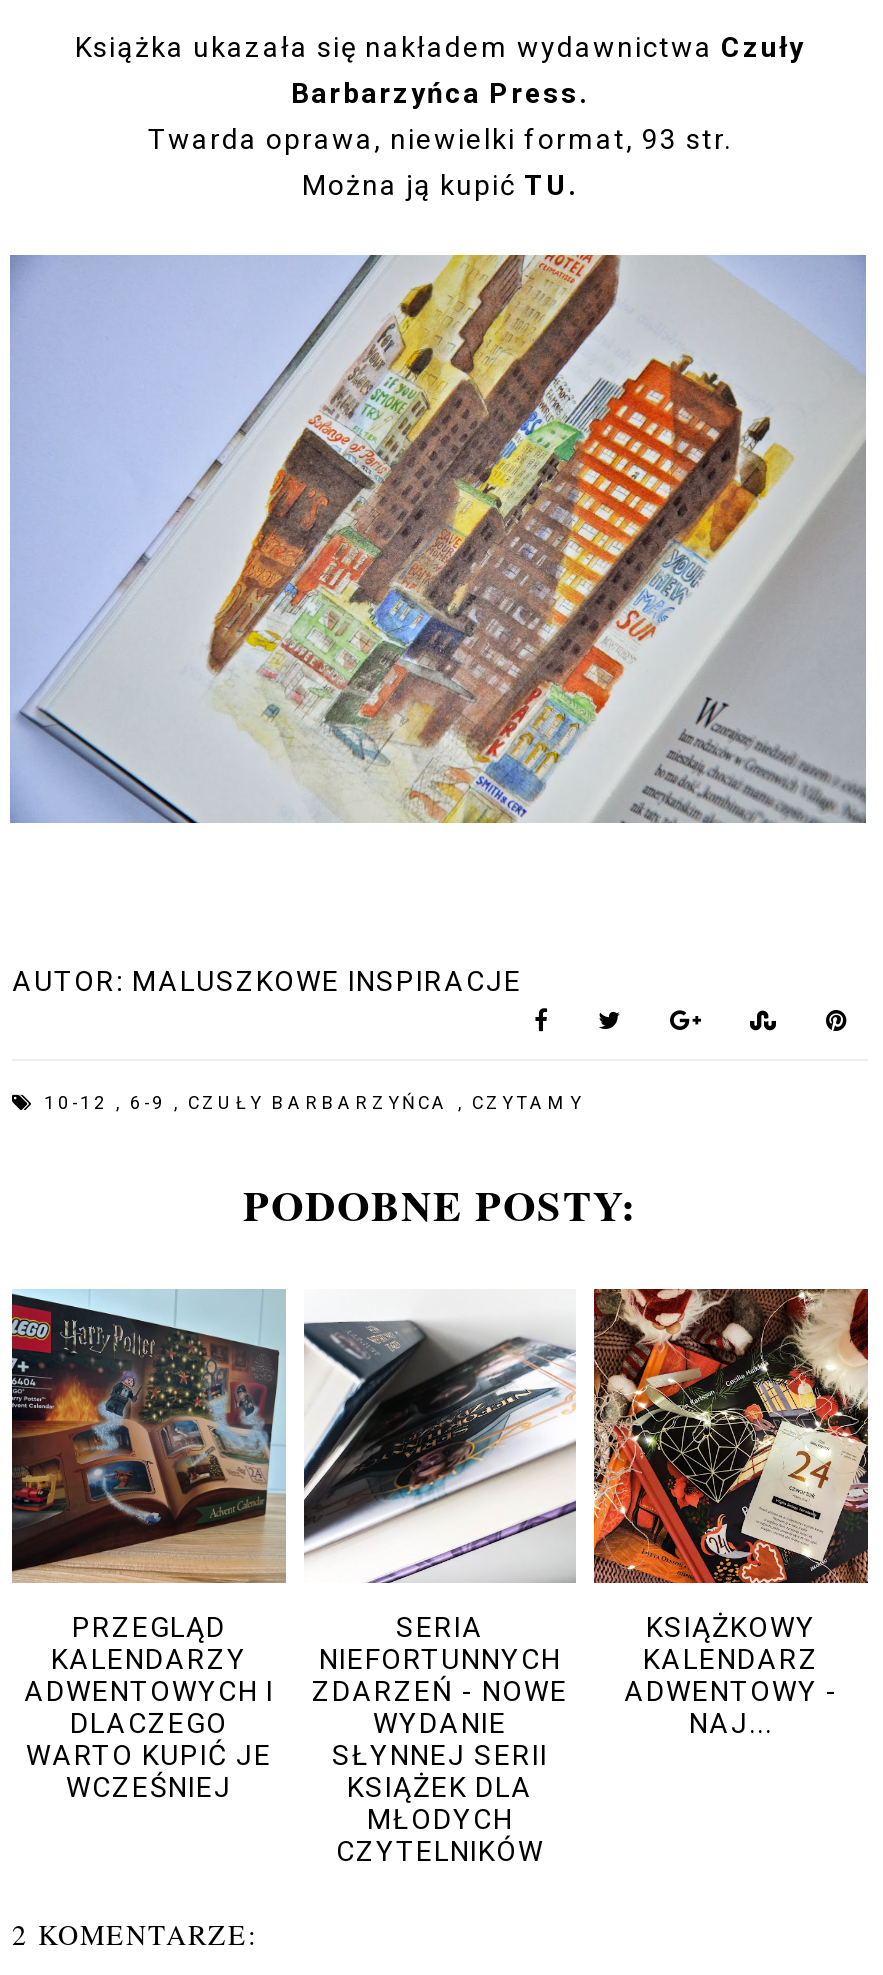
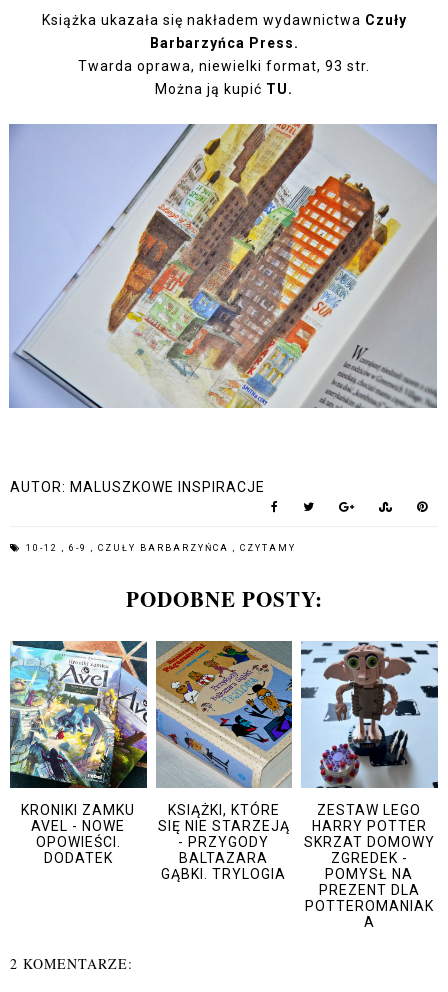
- [image]
- PRZEGLĄD
- KALENDARZY
- ADWENTOWYCH I
- DLACZEGO
- WARTO KUPIĆ JE
- WCZEŚNIEJ
+ [image]
+ KRONIKI ZAMKU
+ AVEL - NOWE
+ OPOWIEŚCI.
+ DODATEK

- [image]
- SERIA
- NIEFORTUNNYCH
- ZDARZEŃ - NOWE
- WYDANIE
- SŁYNNEJ SERII
- KSIĄŻEK DLA
- MŁODYCH
- CZYTELNIKÓW
+ [image]
+ KSIĄŻKI, KTÓRE
+ SIĘ NIE STARZEJĄ
+ - PRZYGODY
+ BALTAZARA
+ GĄBKI. TRYLOGIA

- [image]
- KSIĄŻKOWY
- KALENDARZ
- ADWENTOWY -
- NAJ...
+ [image]
+ ZESTAW LEGO
+ HARRY POTTER
+ SKRZAT DOMOWY
+ ZGREDEK -
+ POMYSŁ NA
+ PREZENT DLA
+ POTTEROMANIAK
+ A
